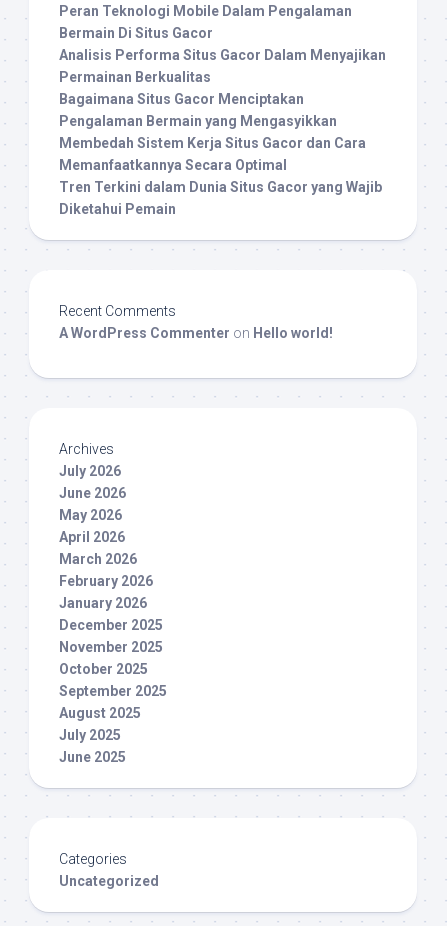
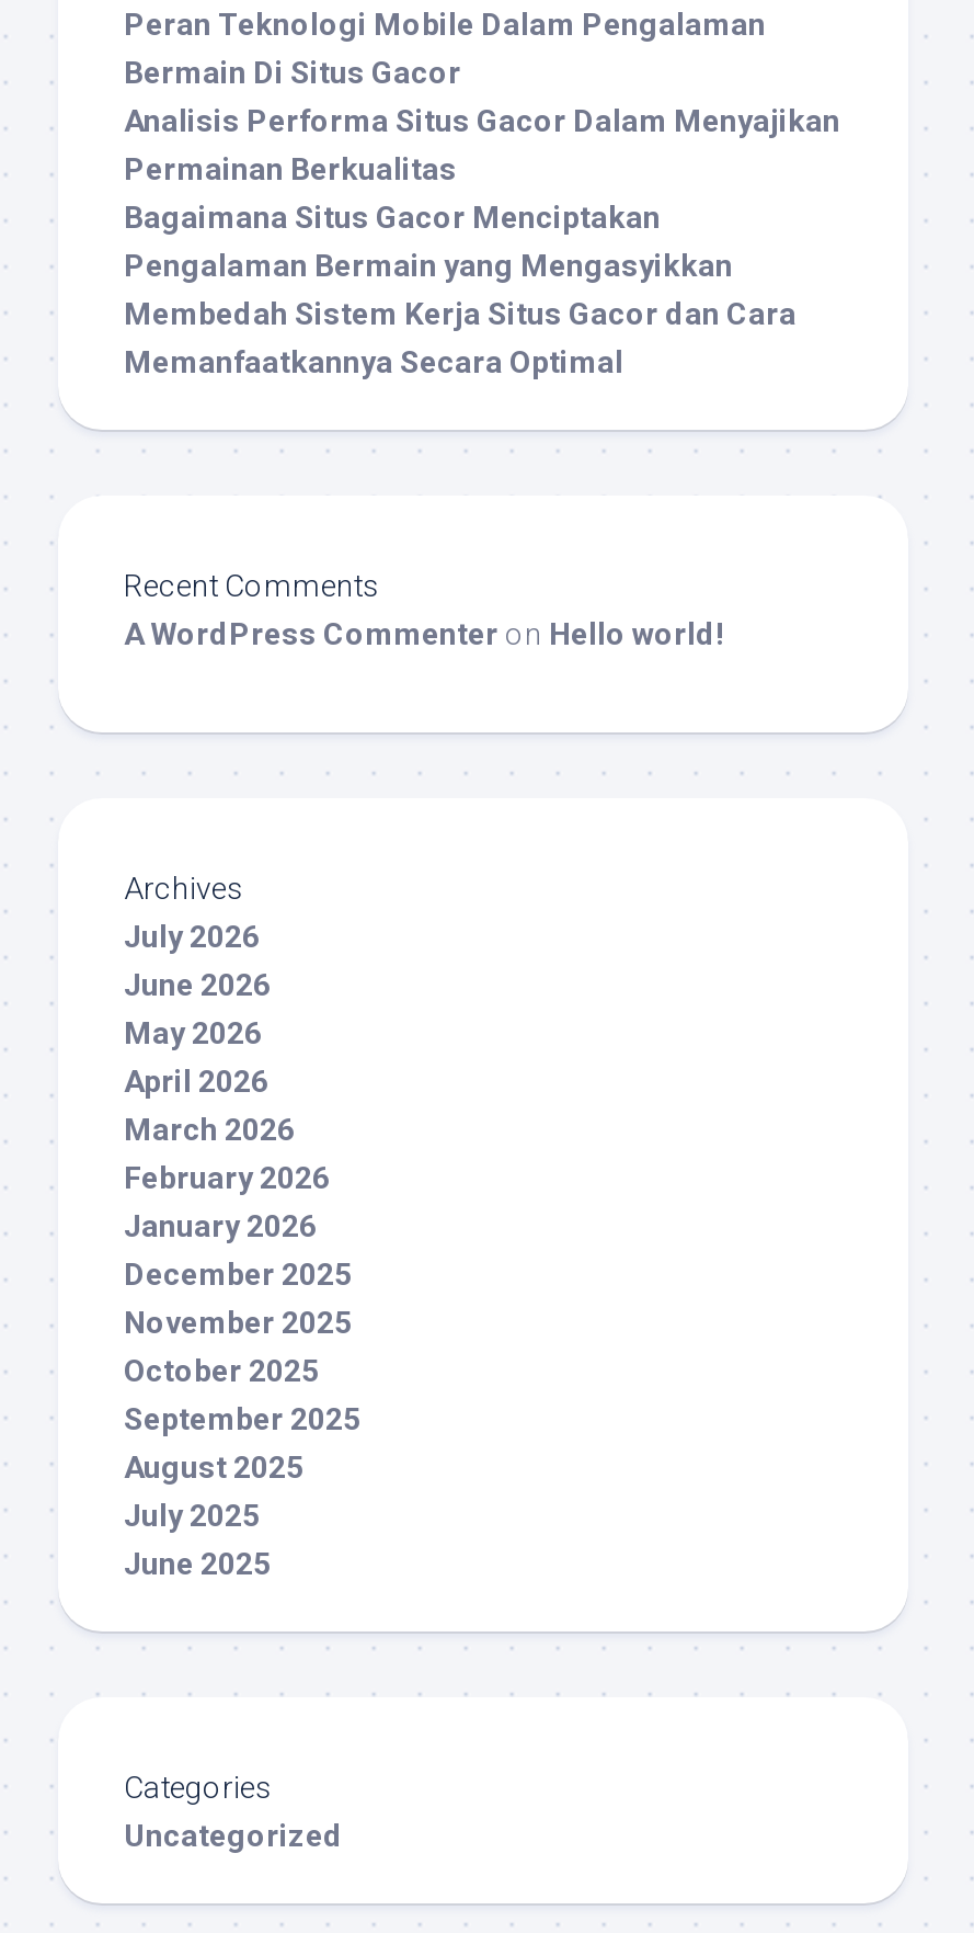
- Tren Terkini dalam Dunia Situs Gacor yang Wajib
- Diketahui Pemain
